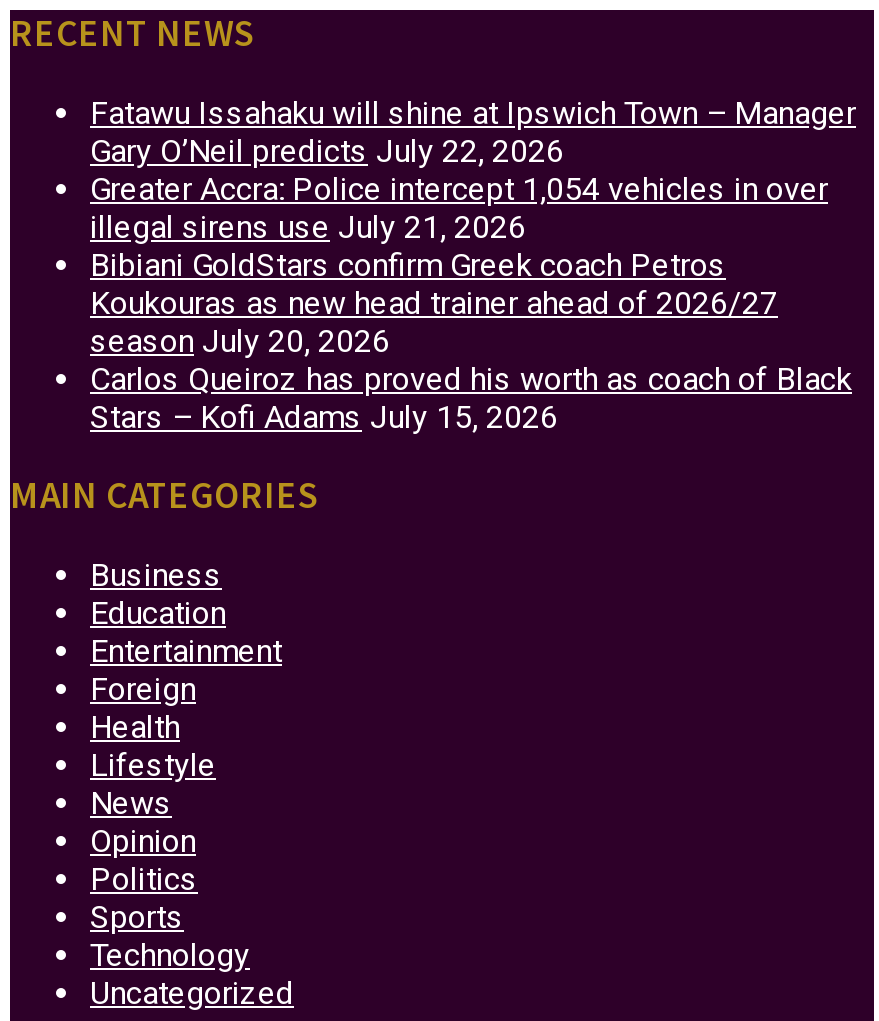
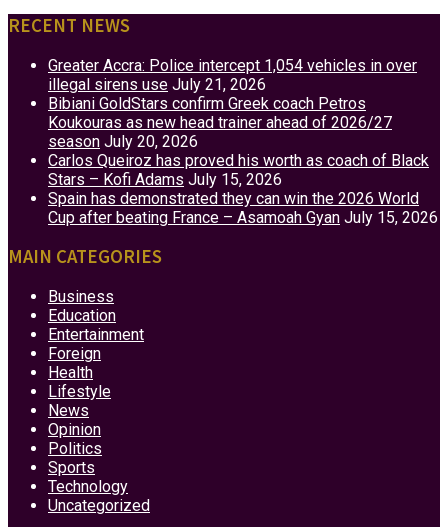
- Fatawu Issahaku will shine at Ipswich Town – Manager
- Gary O’Neil predicts July 22, 2026

moved up: Greater Accra: Police intercept 1,054 vehicles in over | illegal sirens use July 21, 2026 | Bibiani GoldStars confirm Greek coach Petros | Koukouras as new head trainer ahead of 2026/27 | season July 20, 2026 | Carlos Queiroz has proved his worth as coach of Black | Stars – Kofi Adams July 15, 2026

+ Spain has demonstrated they can win the 2026 World
+ Cup after beating France – Asamoah Gyan July 15, 2026
